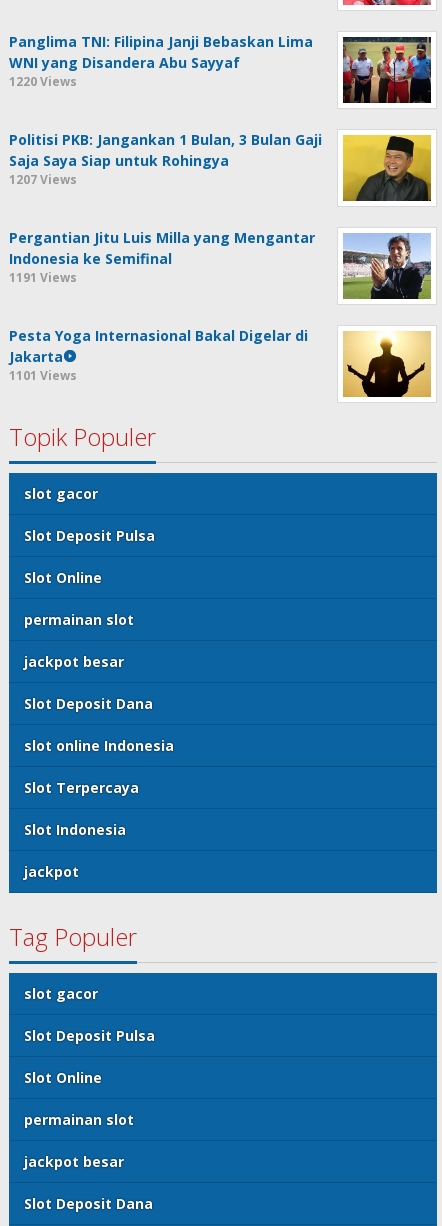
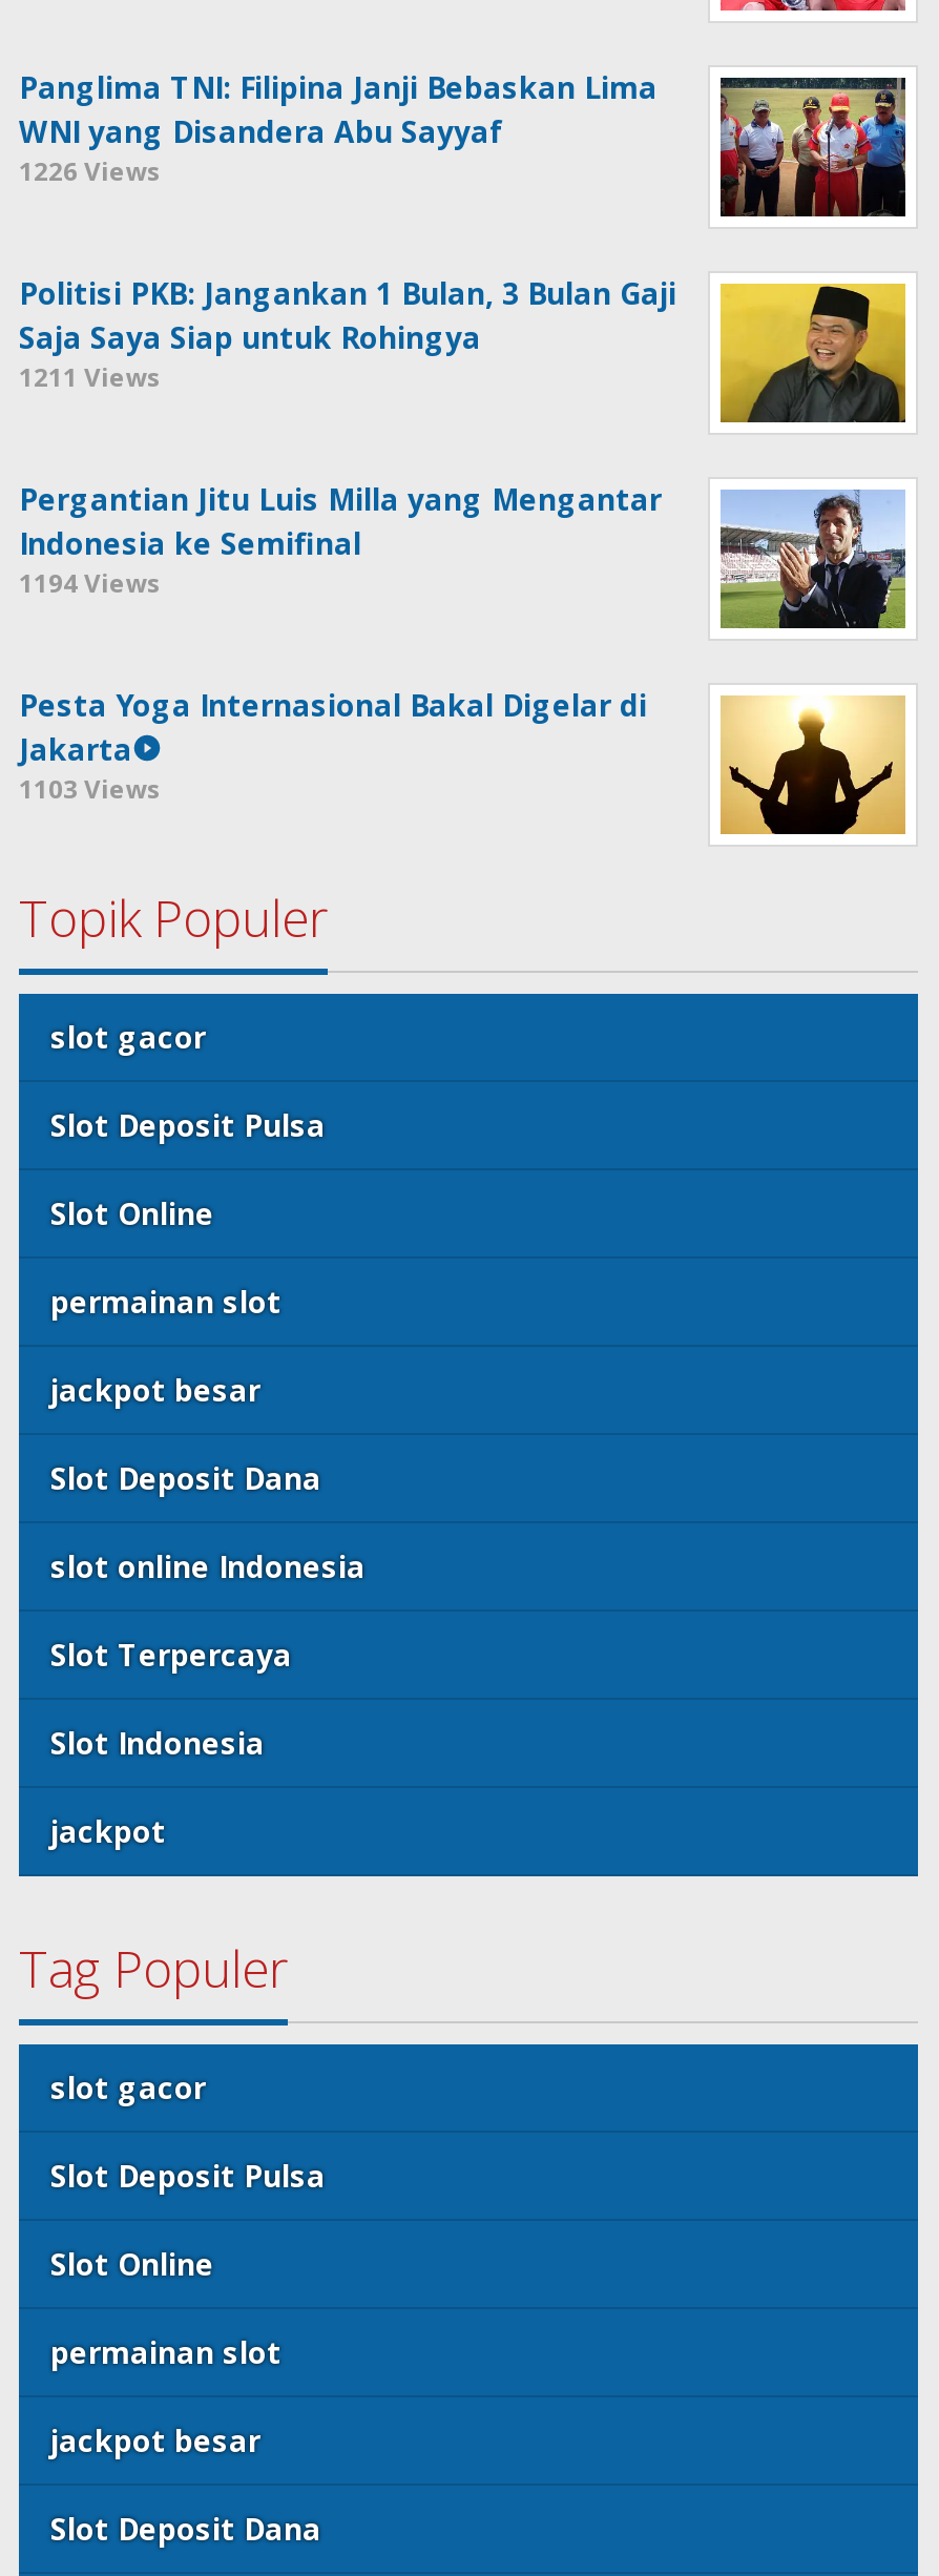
- 1220 Views
+ 1226 Views

- 1207 Views
+ 1211 Views

- 1191 Views
+ 1194 Views

- 1101 Views
+ 1103 Views
